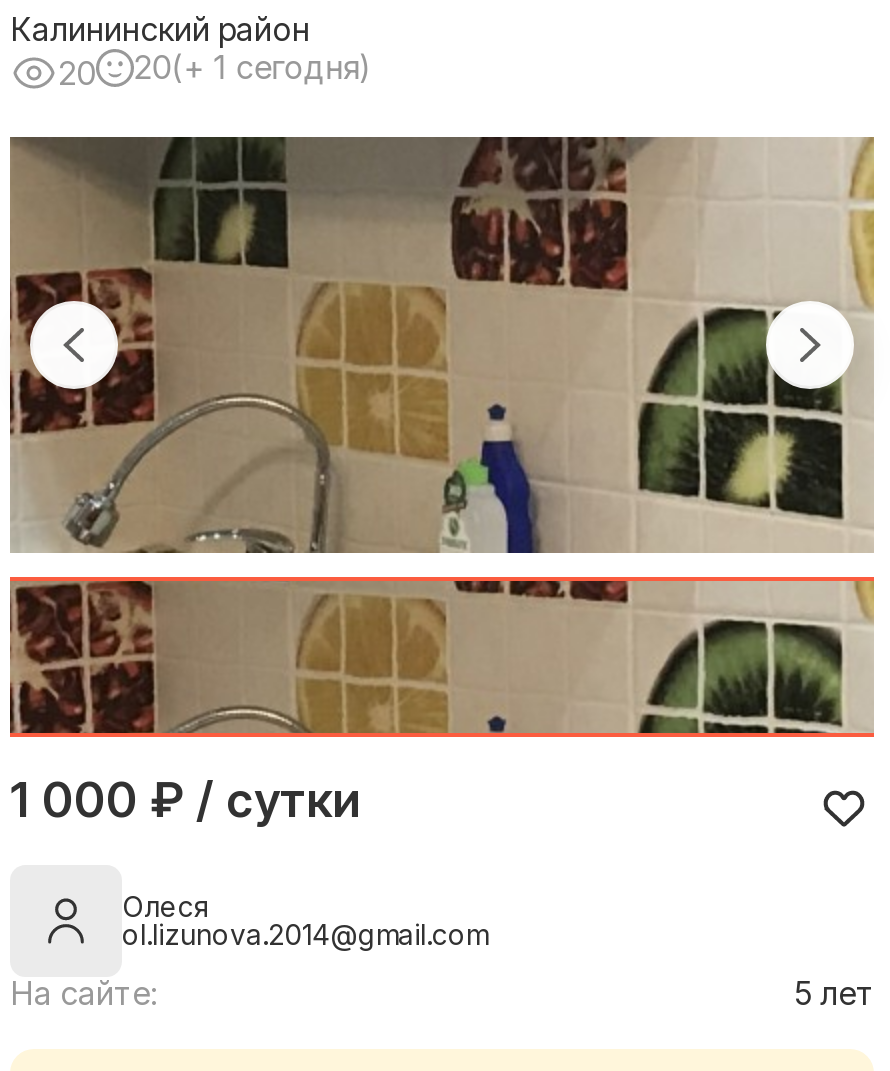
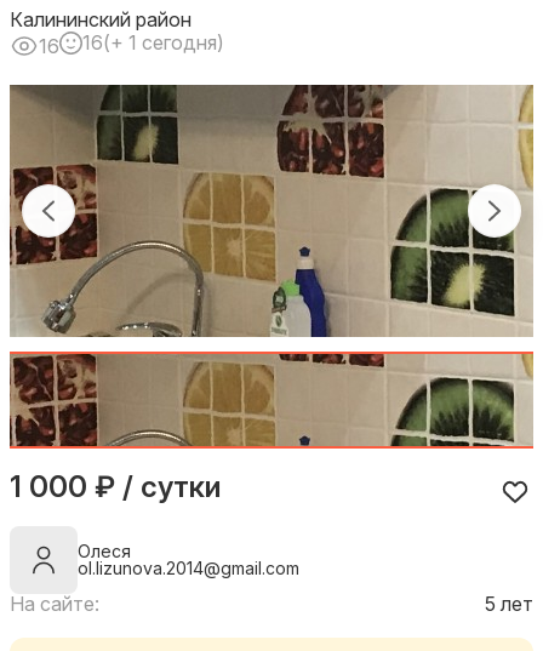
- 20
+ 16

- 20(+ 1 сегодня)
+ 16(+ 1 сегодня)
